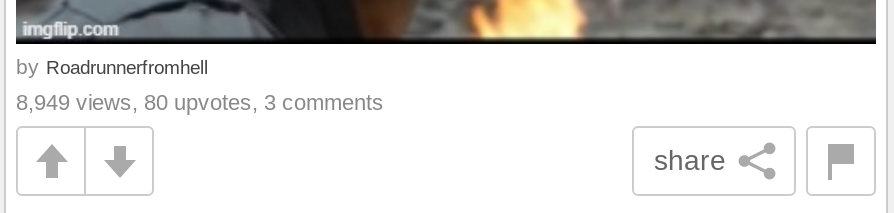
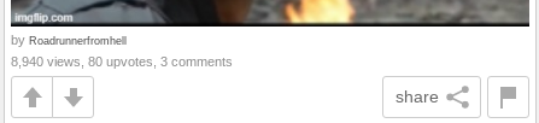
- 8,949 views, 80 upvotes, 3 comments
+ 8,940 views, 80 upvotes, 3 comments
